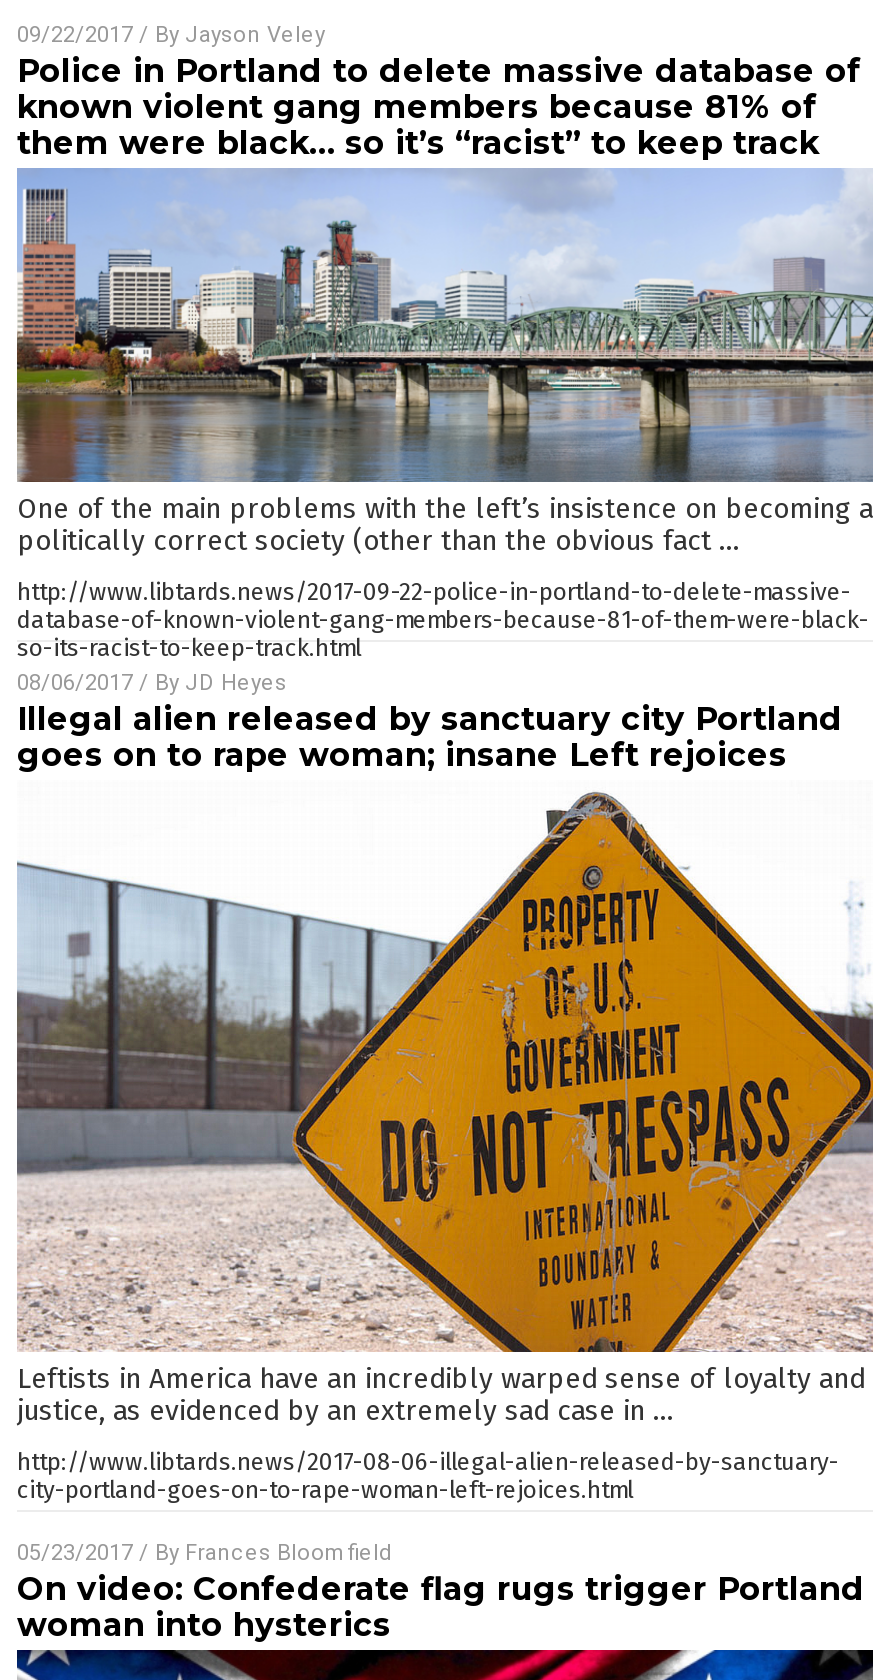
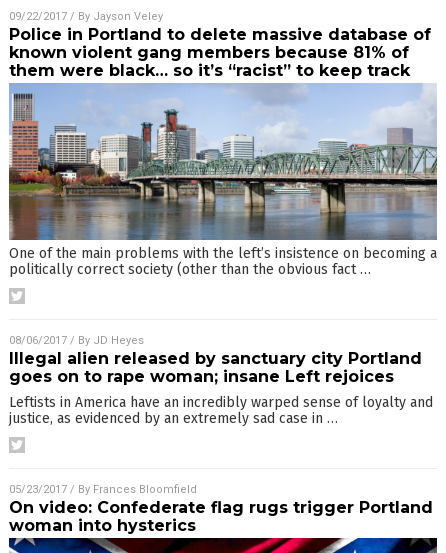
- http://www.libtards.news/2017-09-22-police-in-portland-to-delete-massive-
- database-of-known-violent-gang-members-because-81-of-them-were-black-
- so-its-racist-to-keep-track.html

- [image]

- http://www.libtards.news/2017-08-06-illegal-alien-released-by-sanctuary-
- city-portland-goes-on-to-rape-woman-left-rejoices.html
